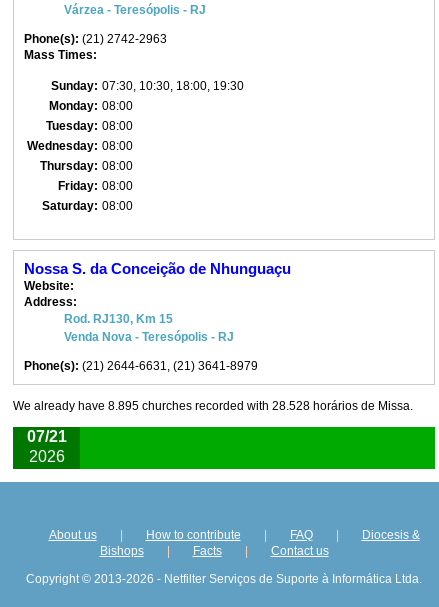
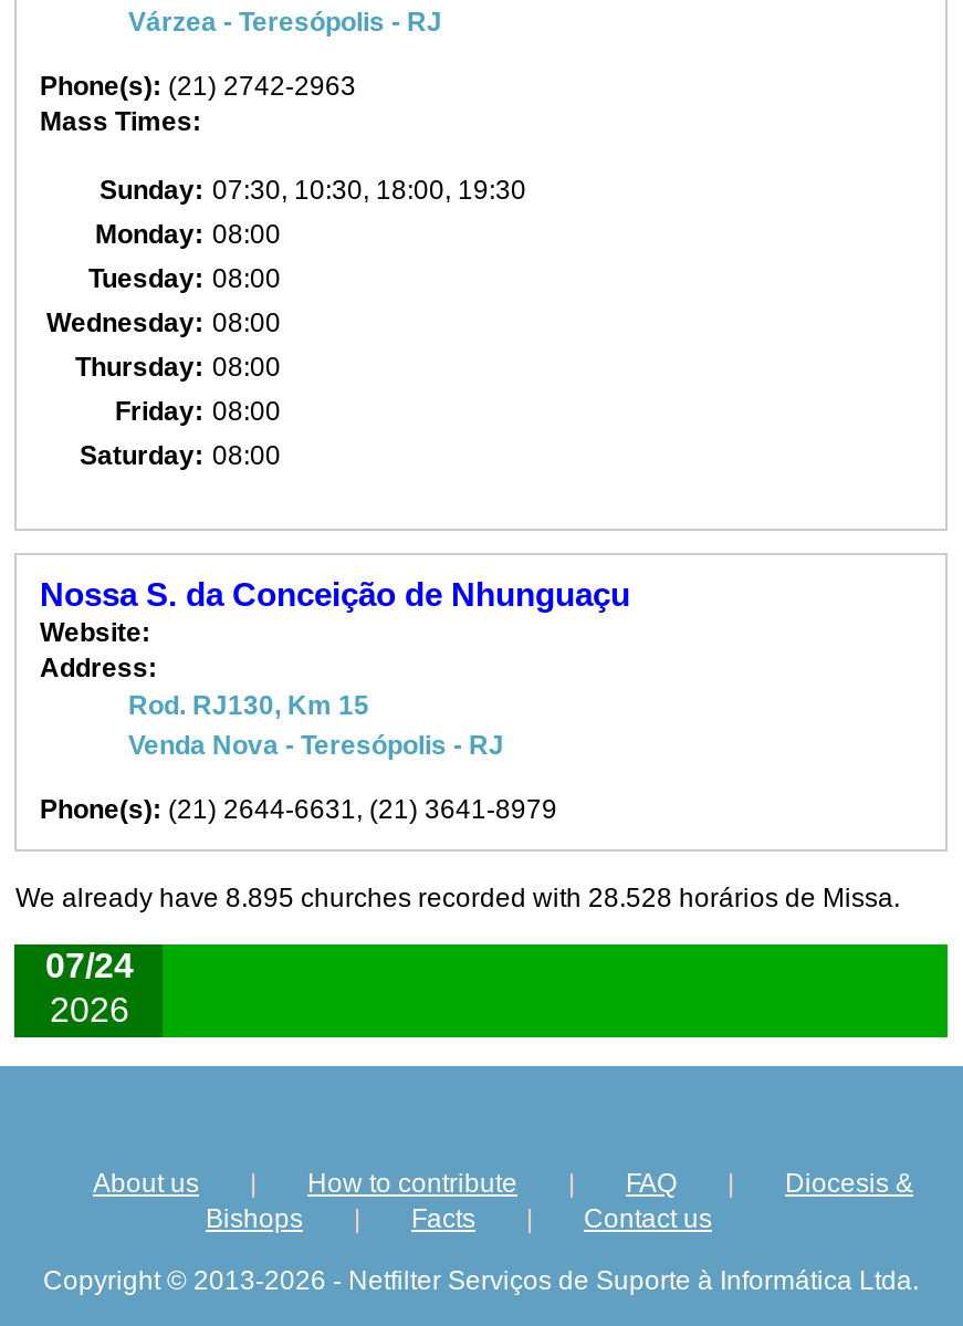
- 07/21
+ 07/24
